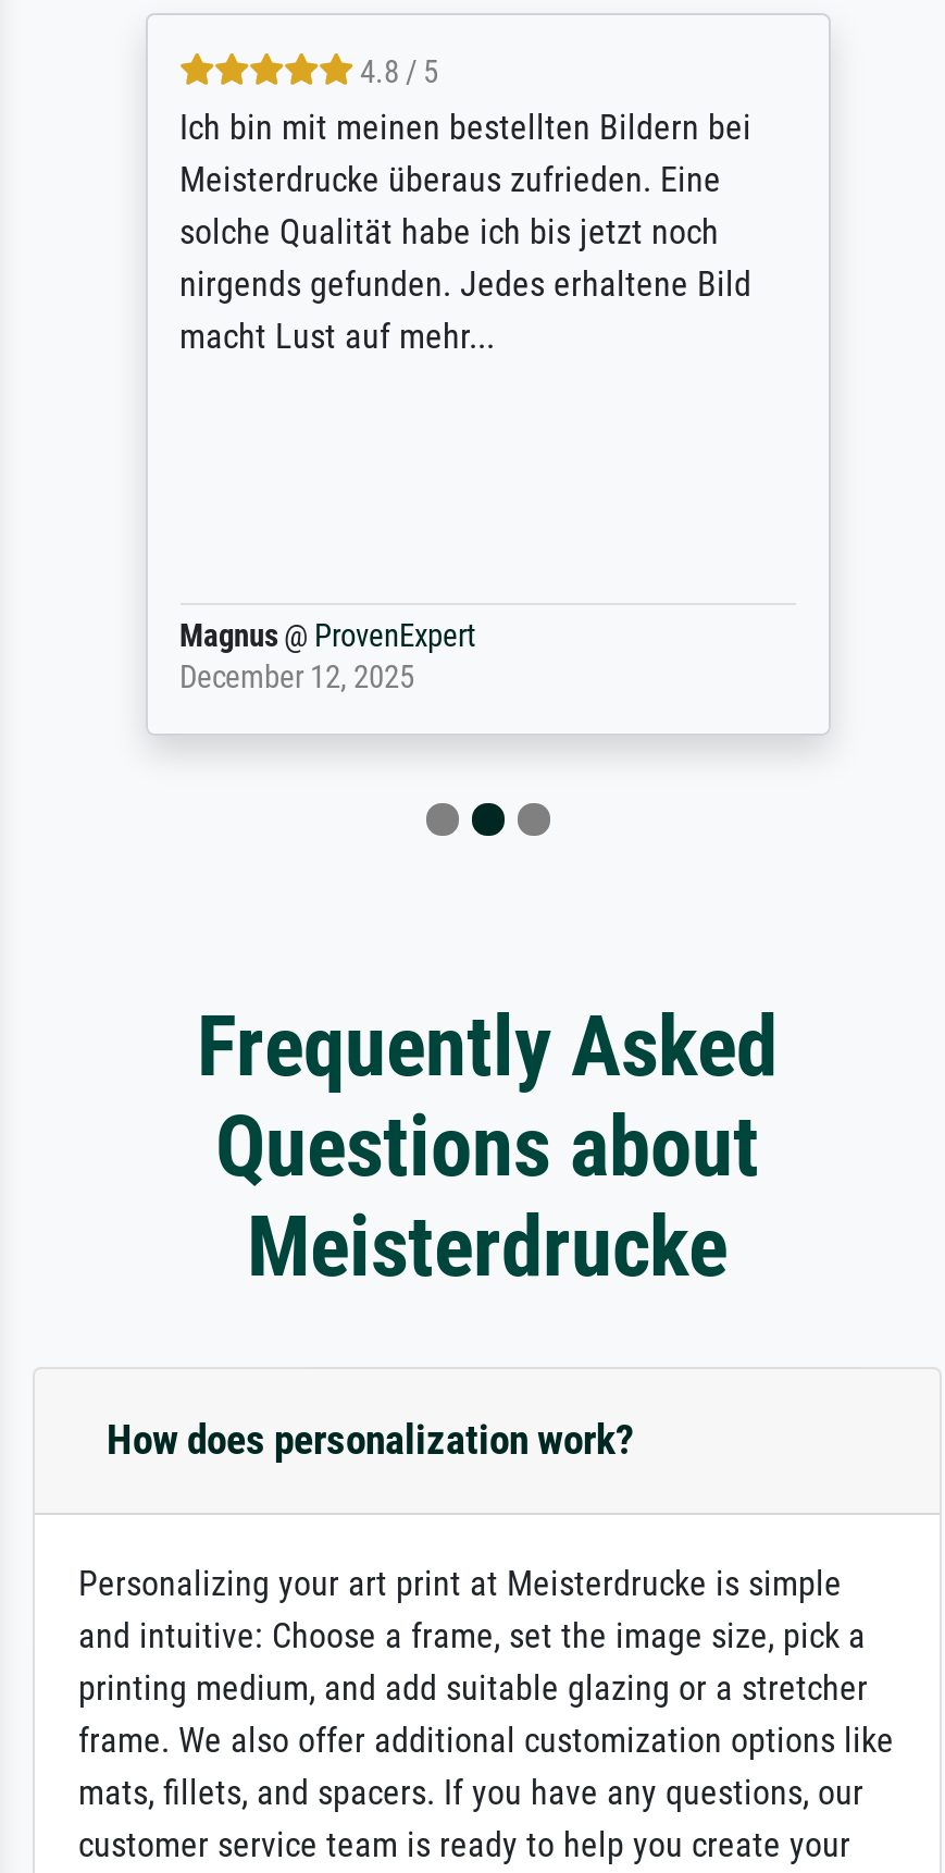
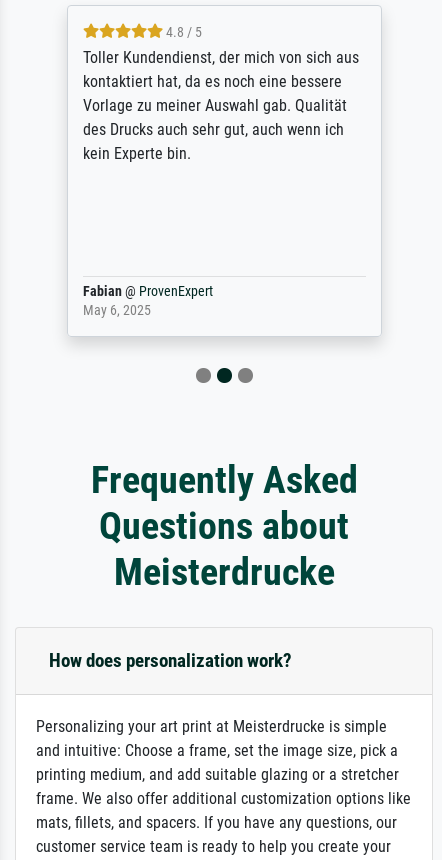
- Ich bin mit meinen bestellten Bildern bei
- Meisterdrucke überaus zufrieden. Eine
- solche Qualität habe ich bis jetzt noch
- nirgends gefunden. Jedes erhaltene Bild
- macht Lust auf mehr...
+ Toller Kundendienst, der mich von sich aus
+ kontaktiert hat, da es noch eine bessere
+ Vorlage zu meiner Auswahl gab. Qualität
+ des Drucks auch sehr gut, auch wenn ich
+ kein Experte bin.

- Magnus @ ProvenExpert
- December 12, 2025
+ Fabian @ ProvenExpert
+ May 6, 2025
